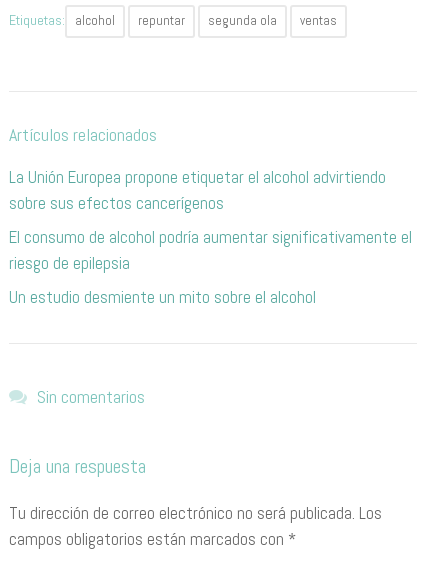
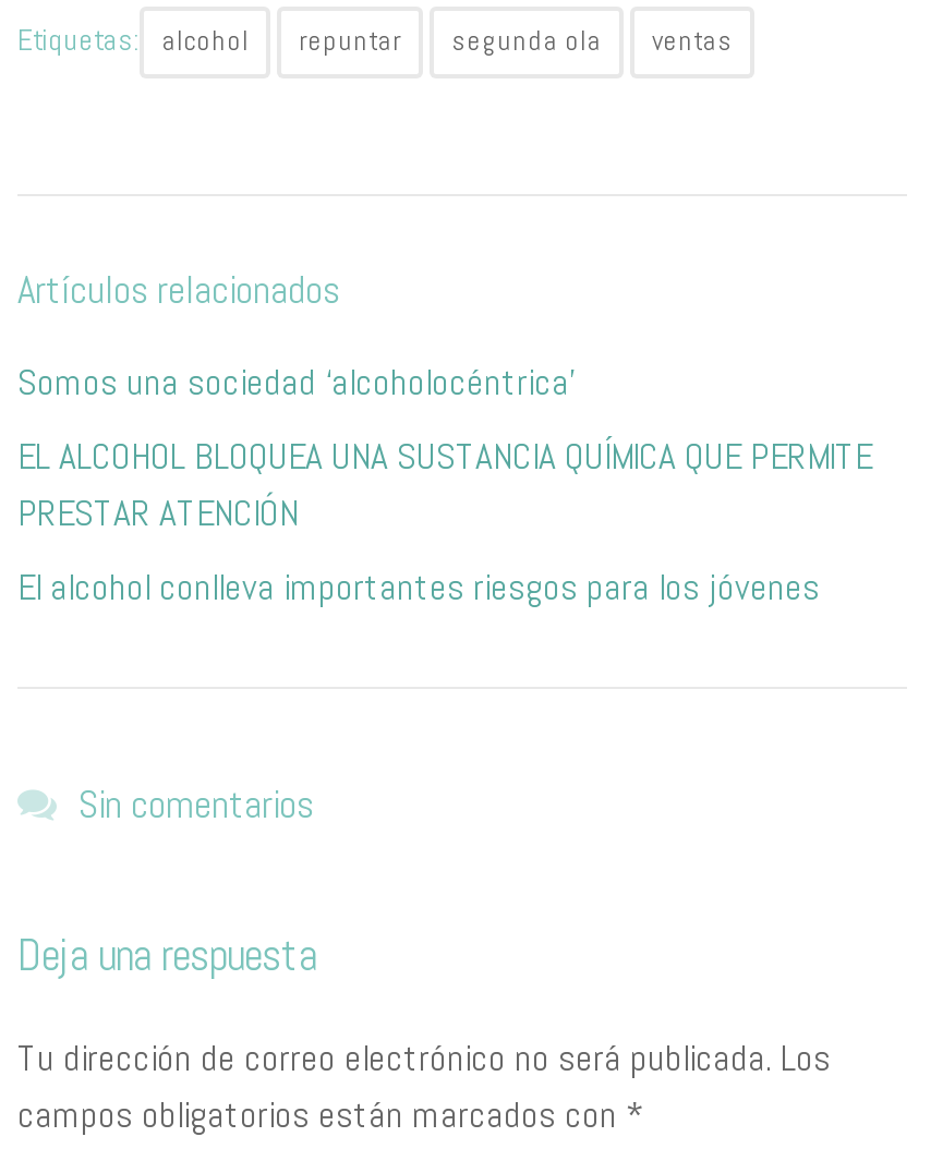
- La Unión Europea propone etiquetar el alcohol advirtiendo
- sobre sus efectos cancerígenos
+ Somos una sociedad ‘alcoholocéntrica’

- El consumo de alcohol podría aumentar significativamente el
- riesgo de epilepsia
+ EL ALCOHOL BLOQUEA UNA SUSTANCIA QUÍMICA QUE PERMITE
+ PRESTAR ATENCIÓN

- Un estudio desmiente un mito sobre el alcohol
+ El alcohol conlleva importantes riesgos para los jóvenes
